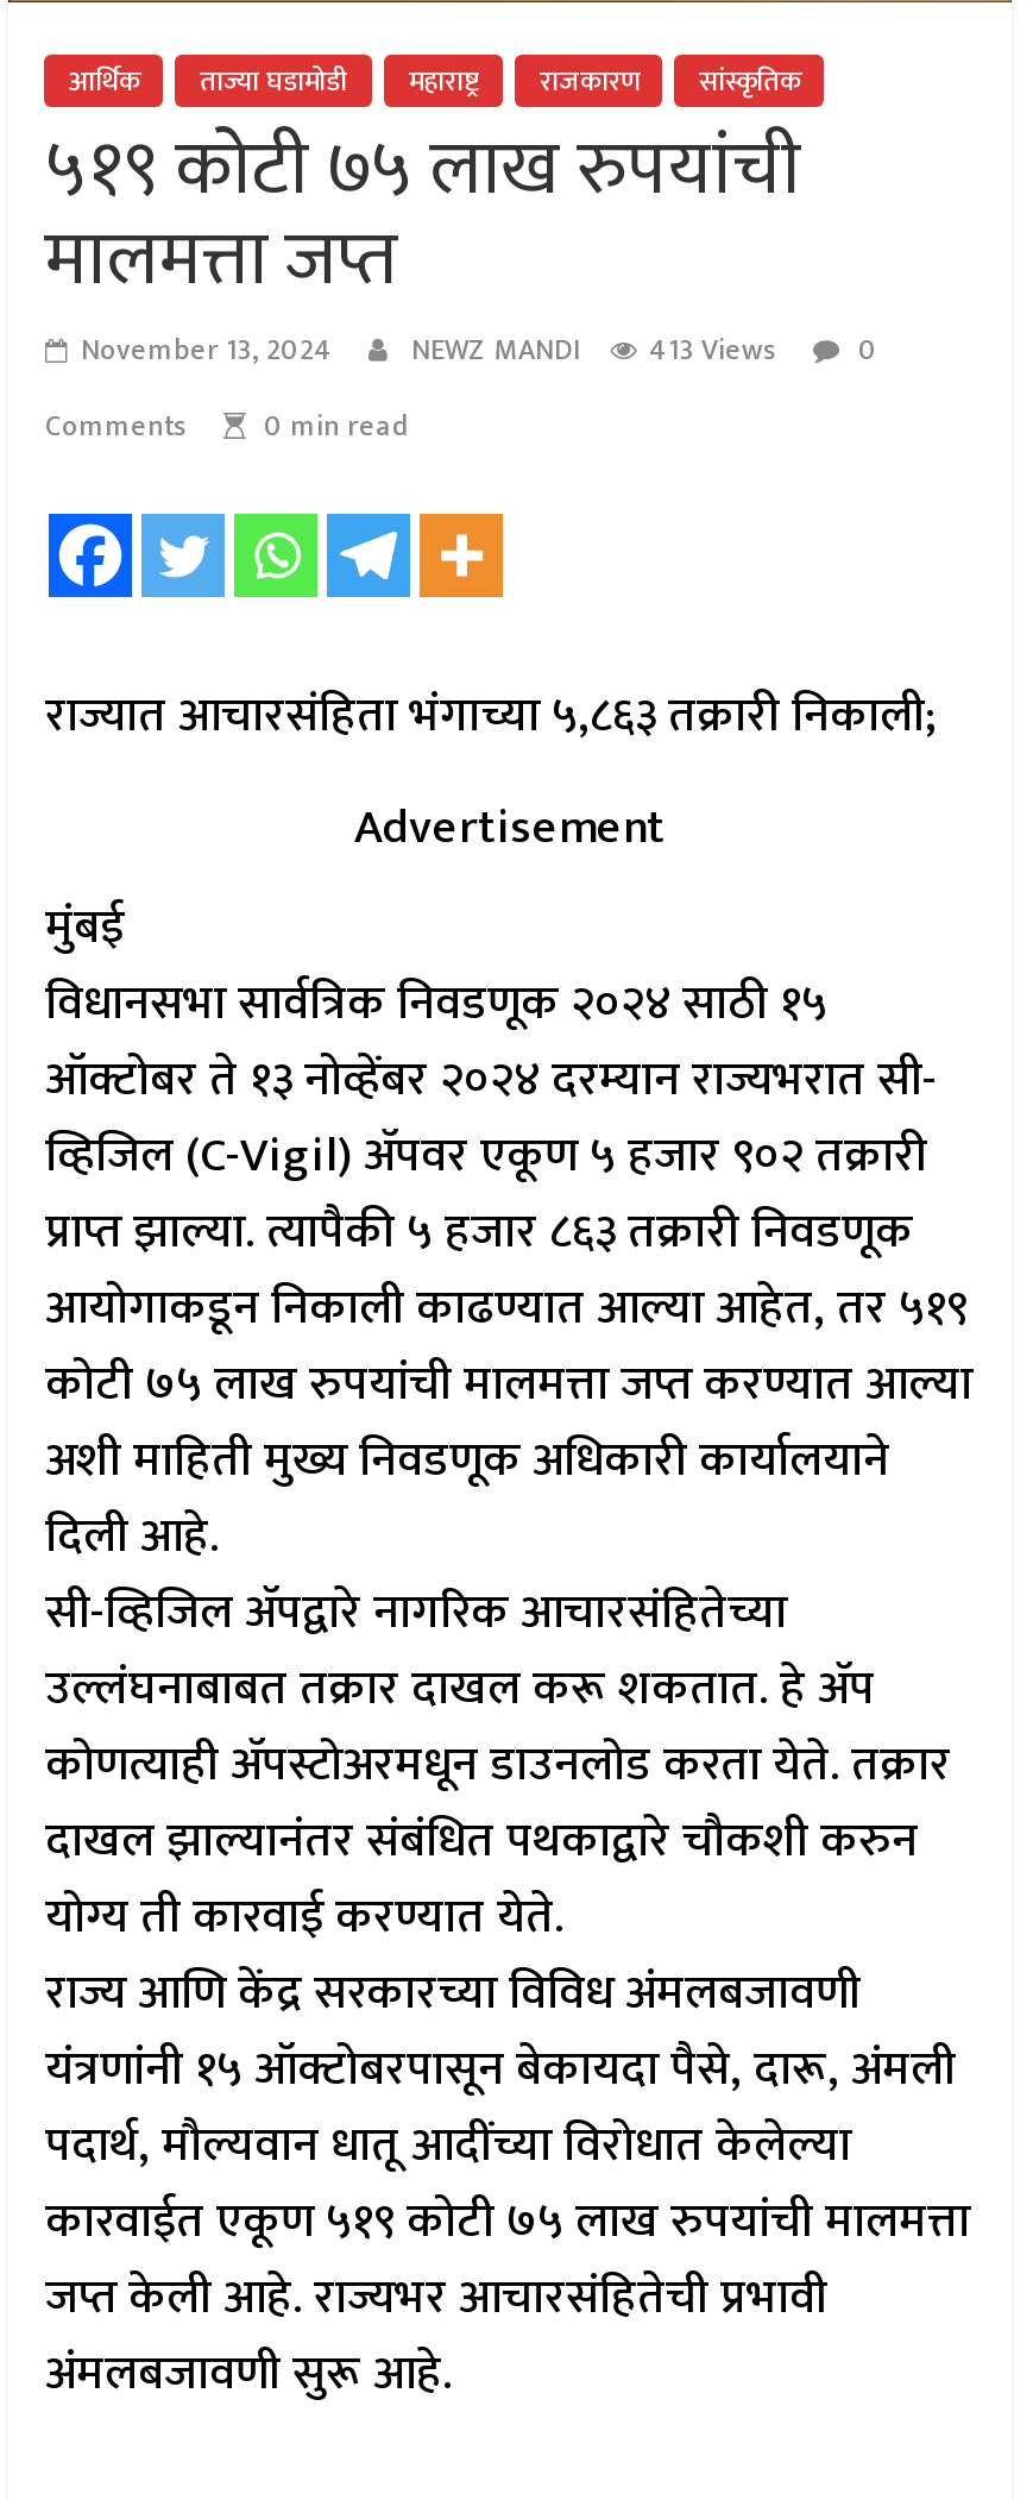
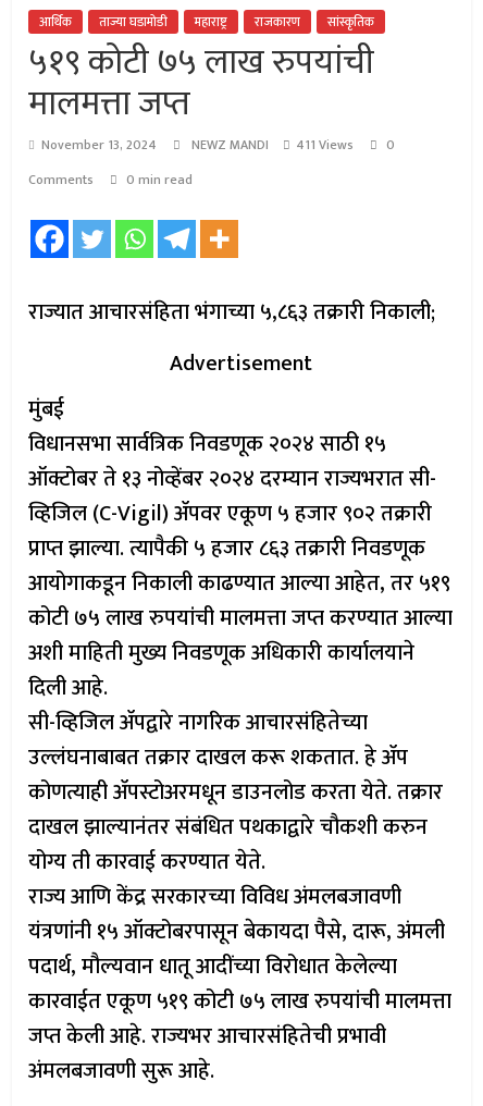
- November 13, 2024 NEWZ MANDI 413 Views 0
+ November 13, 2024 NEWZ MANDI 411 Views 0
